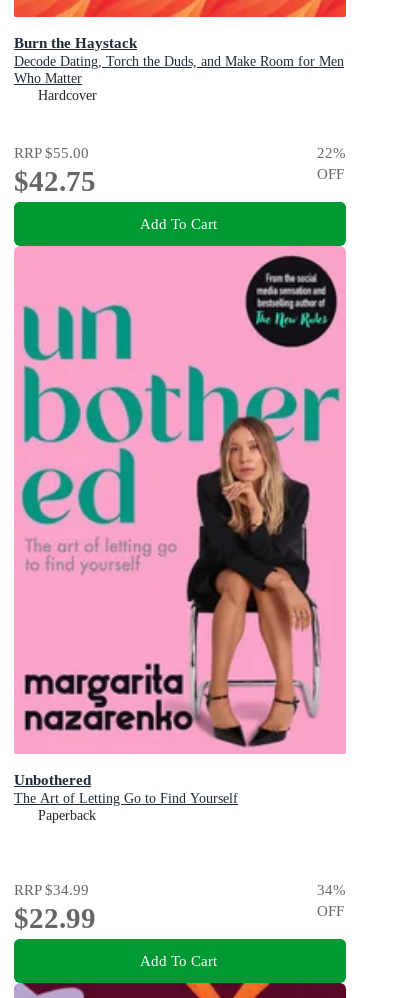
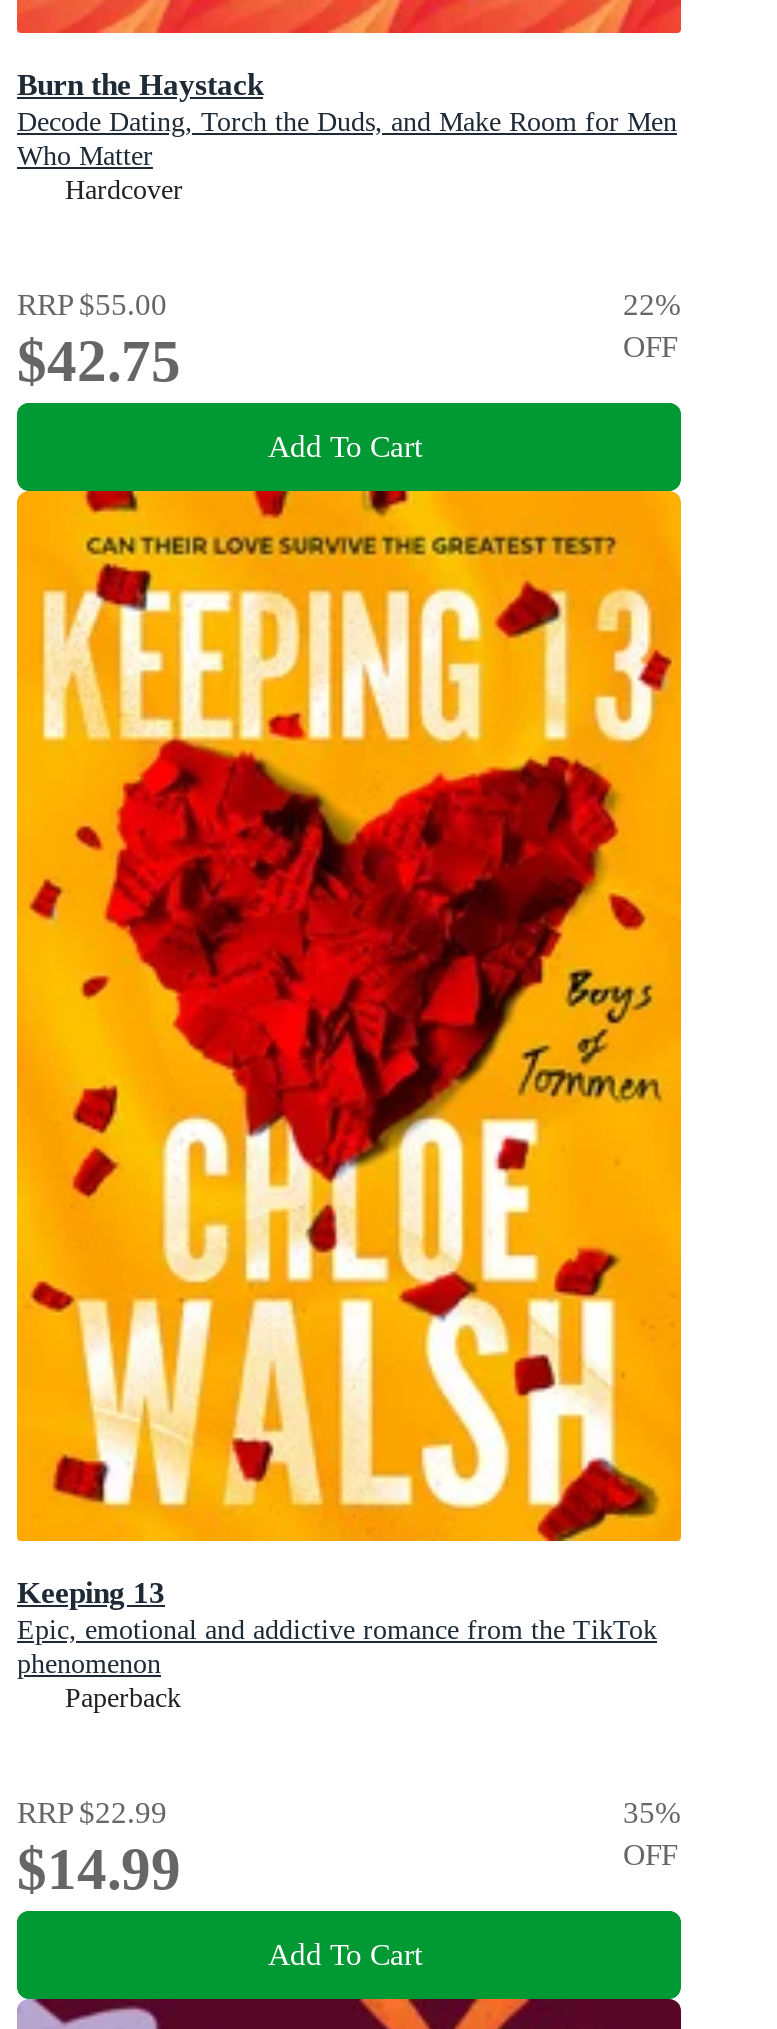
- [image]
- Unbothered
- The Art of Letting Go to Find Yourself
+ [image]
+ Keeping 13
+ Epic, emotional and addictive romance from the TikTok
+ phenomenon

moved down: Paperback

- RRP $34.99
+ RRP $22.99

- 34%
+ 35%

- $22.99
+ $14.99
